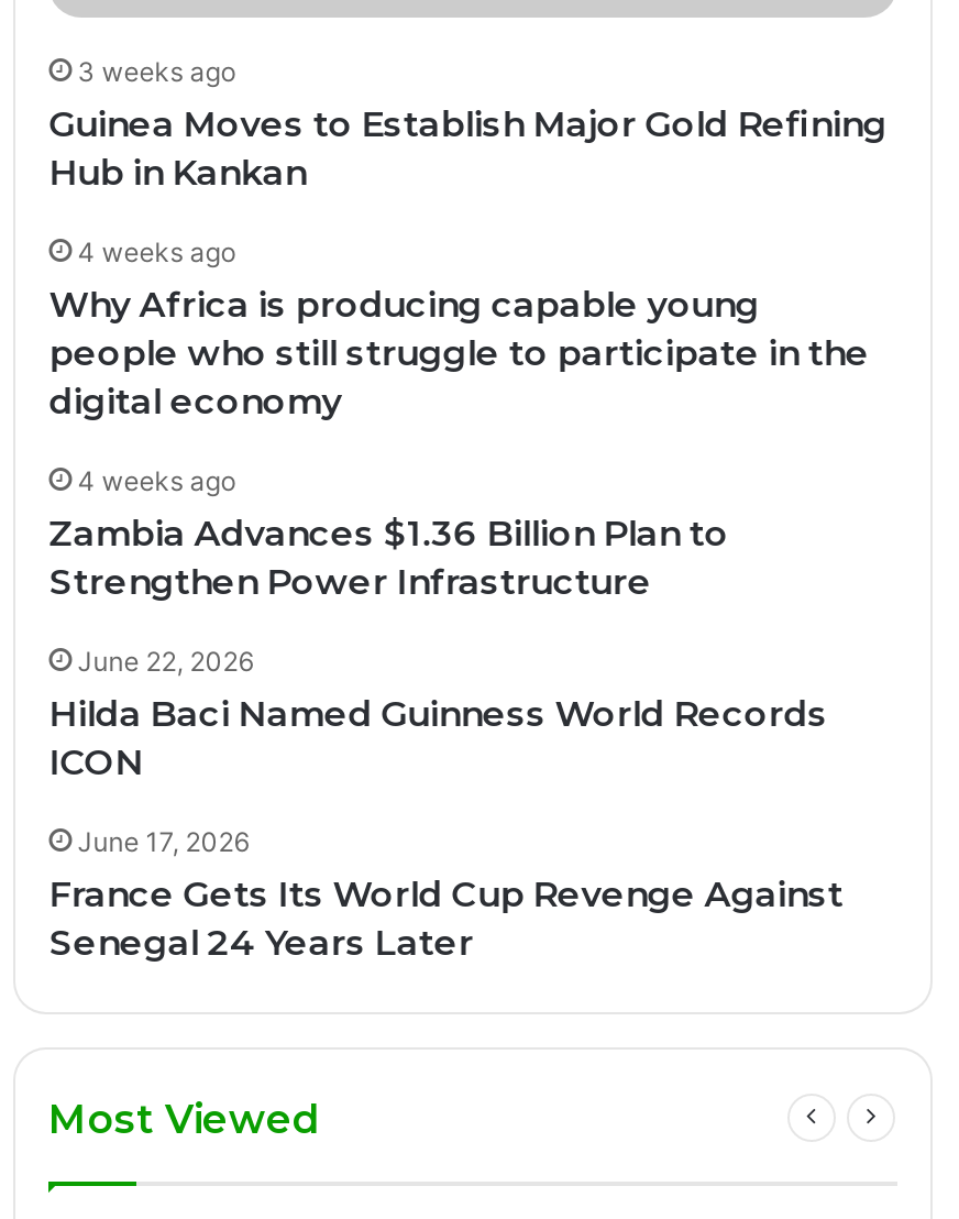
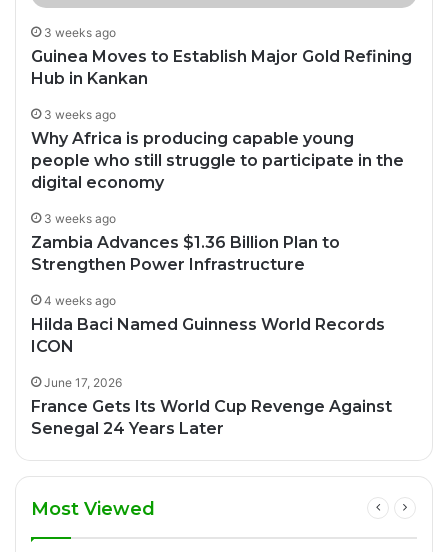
- 4 weeks ago
+ 3 weeks ago

- 4 weeks ago
+ 3 weeks ago

- June 22, 2026
+ 4 weeks ago
